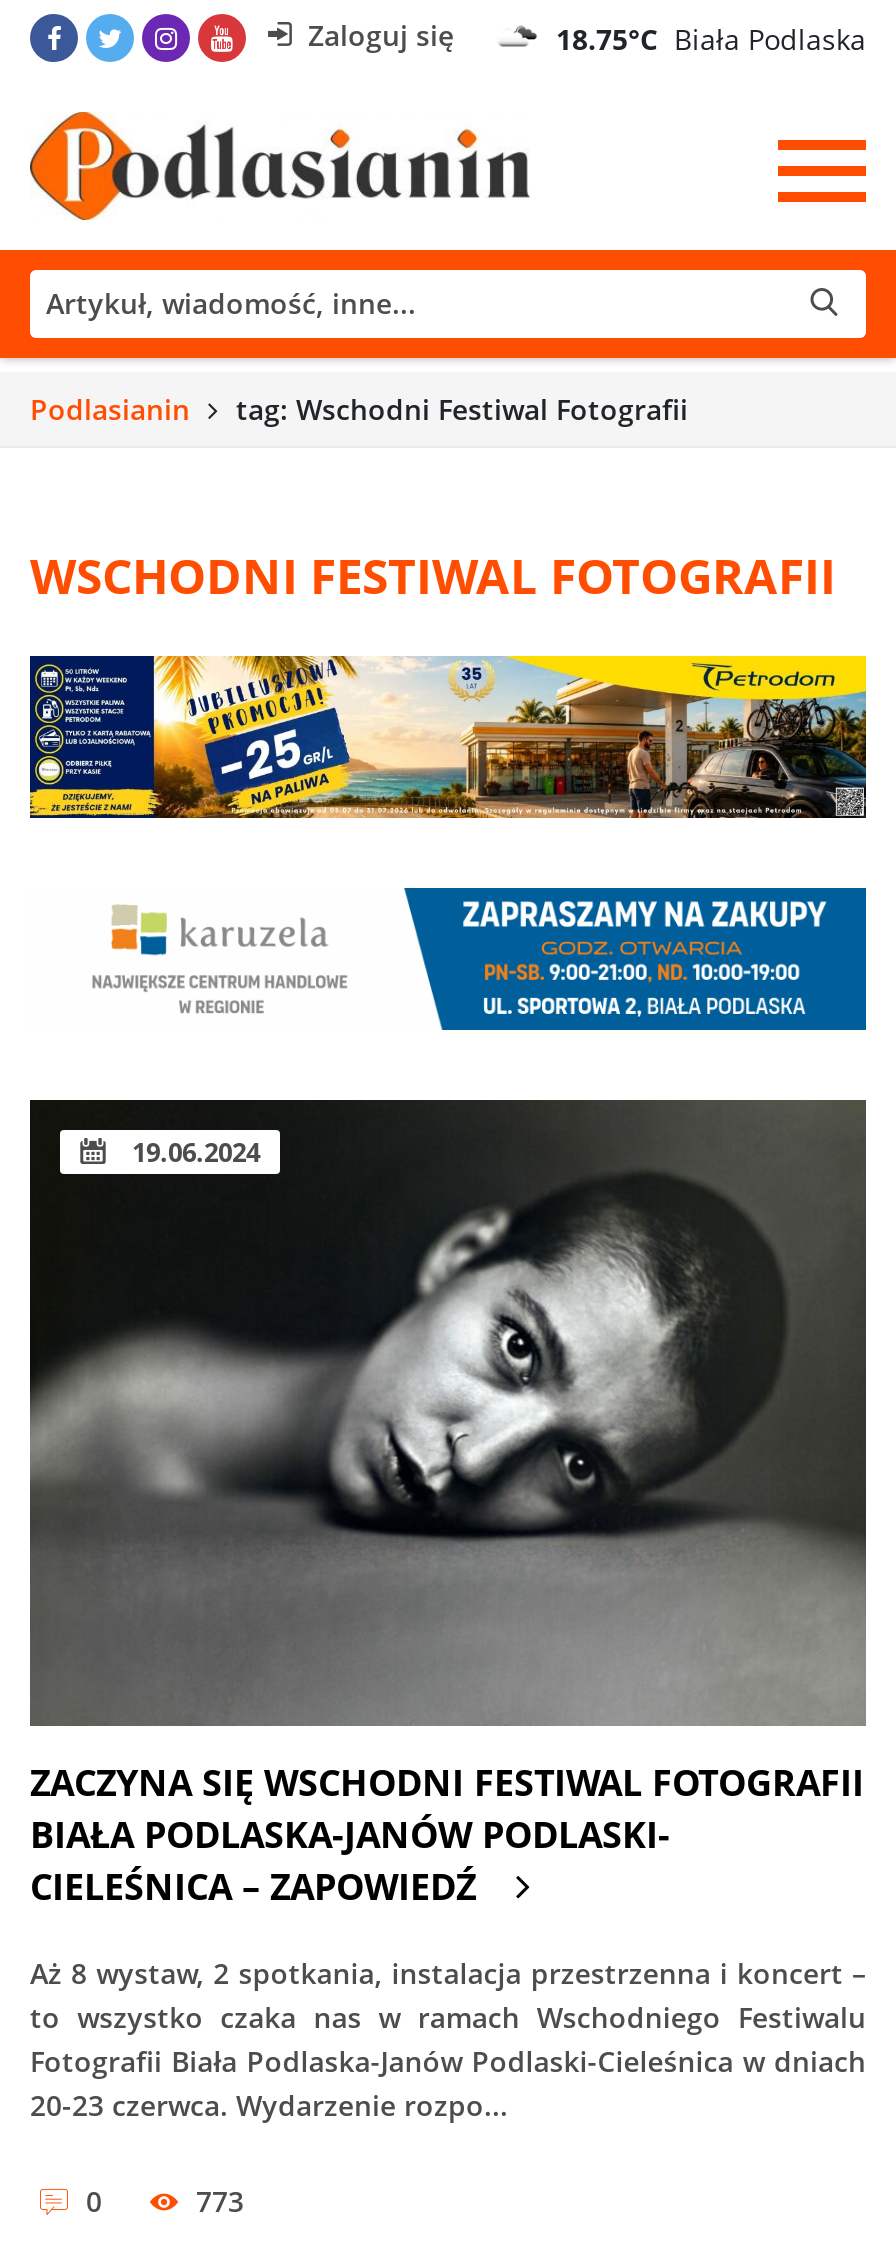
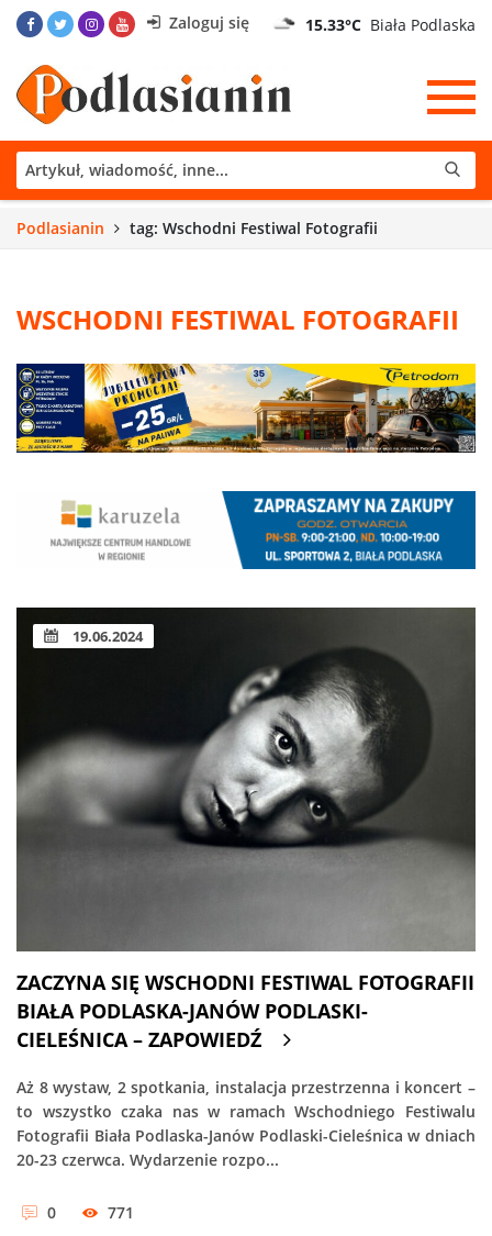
- 18.75°C Biała Podlaska
+ 15.33°C Biała Podlaska

- 773
+ 771
